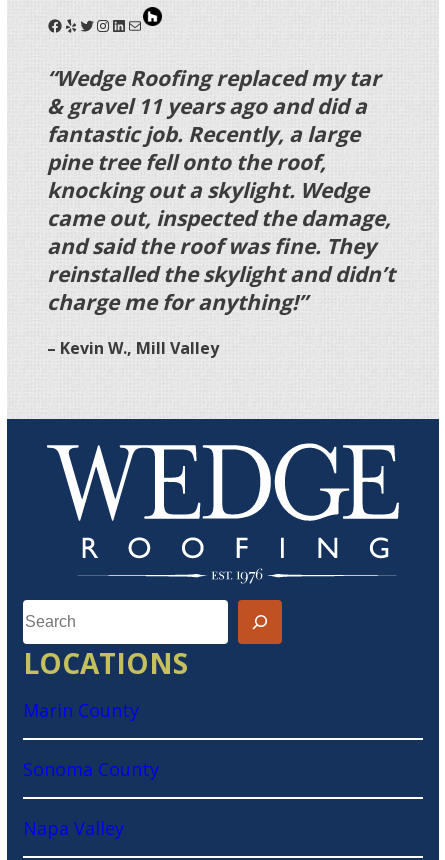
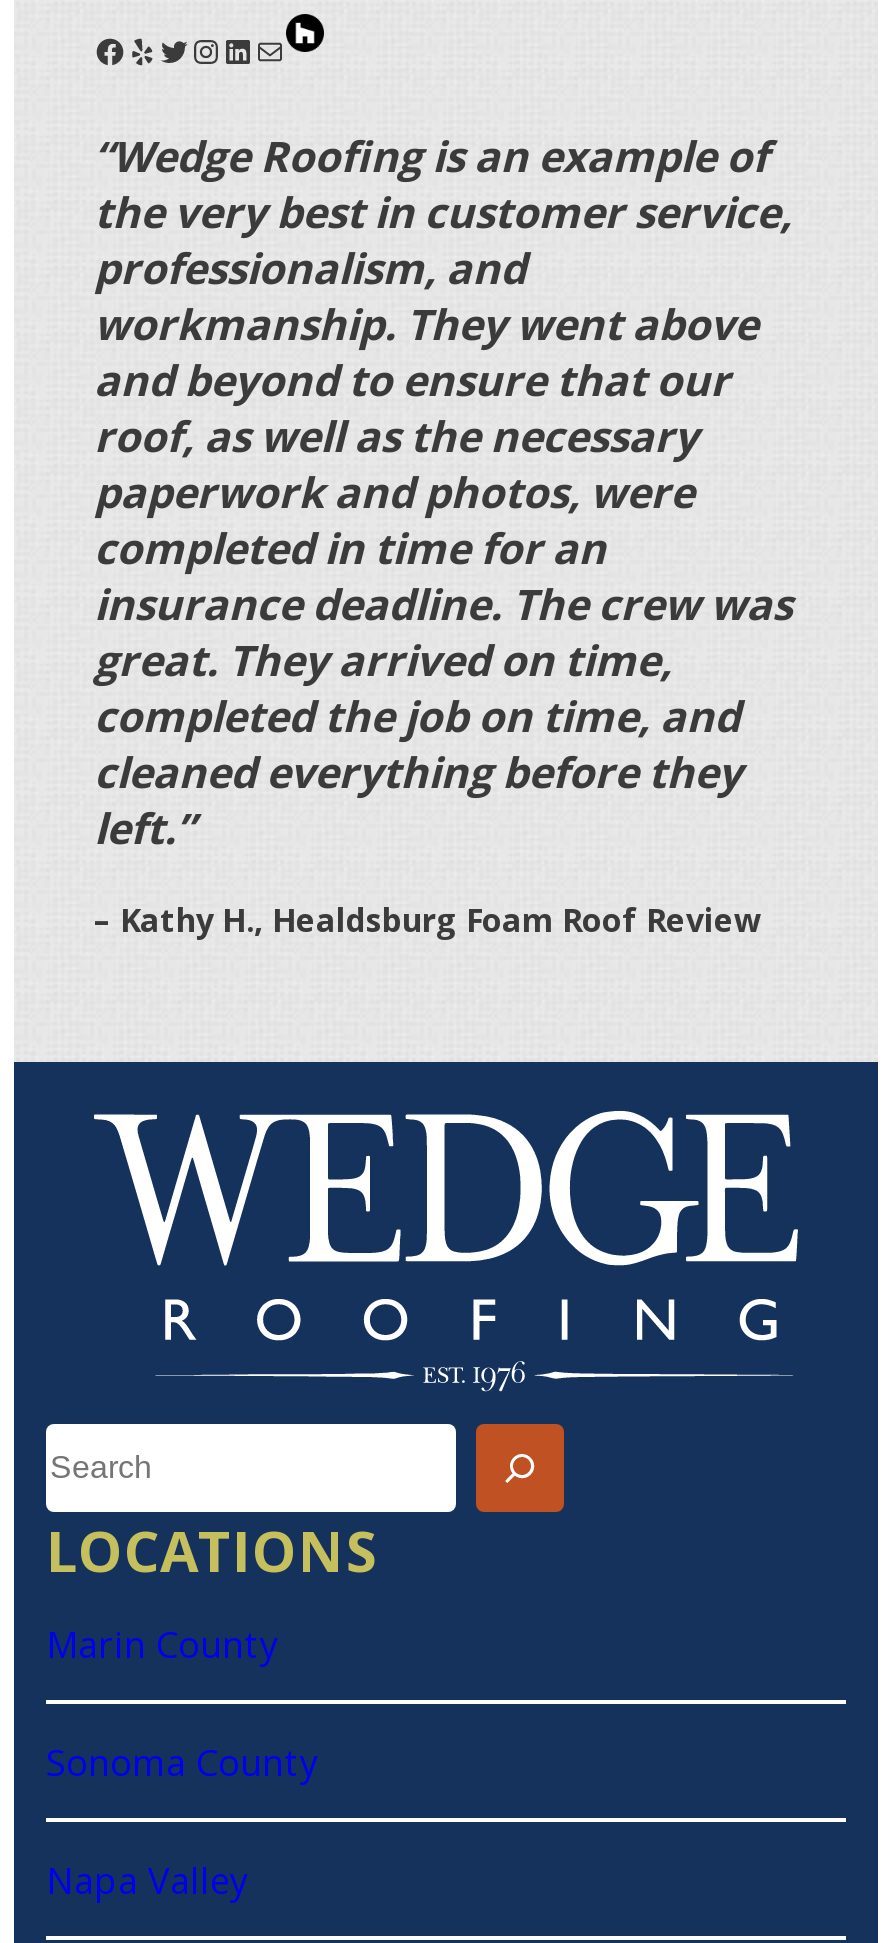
- “Wedge Roofing replaced my tar
- & gravel 11 years ago and did a
- fantastic job. Recently, a large
- pine tree fell onto the roof,
- knocking out a skylight. Wedge
- came out, inspected the damage,
- and said the roof was fine. They
- reinstalled the skylight and didn’t
- charge me for anything!”
+ “Wedge Roofing is an example of
+ the very best in customer service,
+ professionalism, and
+ workmanship. They went above
+ and beyond to ensure that our
+ roof, as well as the necessary
+ paperwork and photos, were
+ completed in time for an
+ insurance deadline. The crew was
+ great. They arrived on time,
+ completed the job on time, and
+ cleaned everything before they
+ left.”

- – Kevin W., Mill Valley
+ – Kathy H., Healdsburg Foam Roof Review
